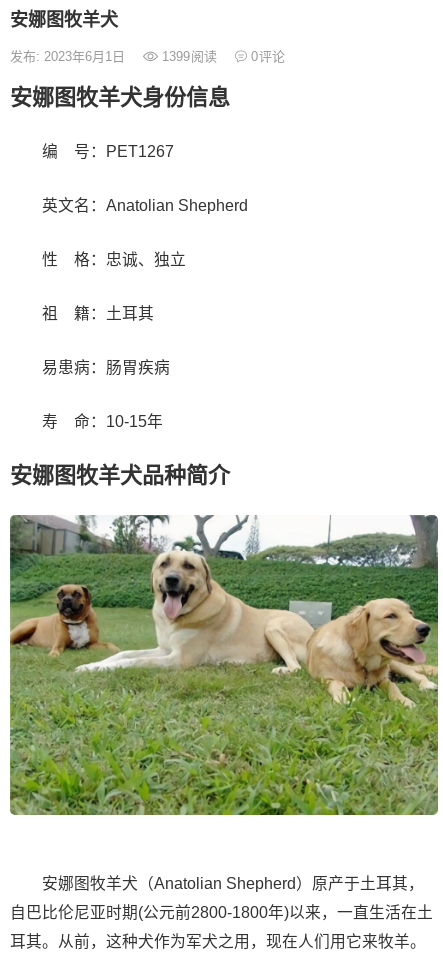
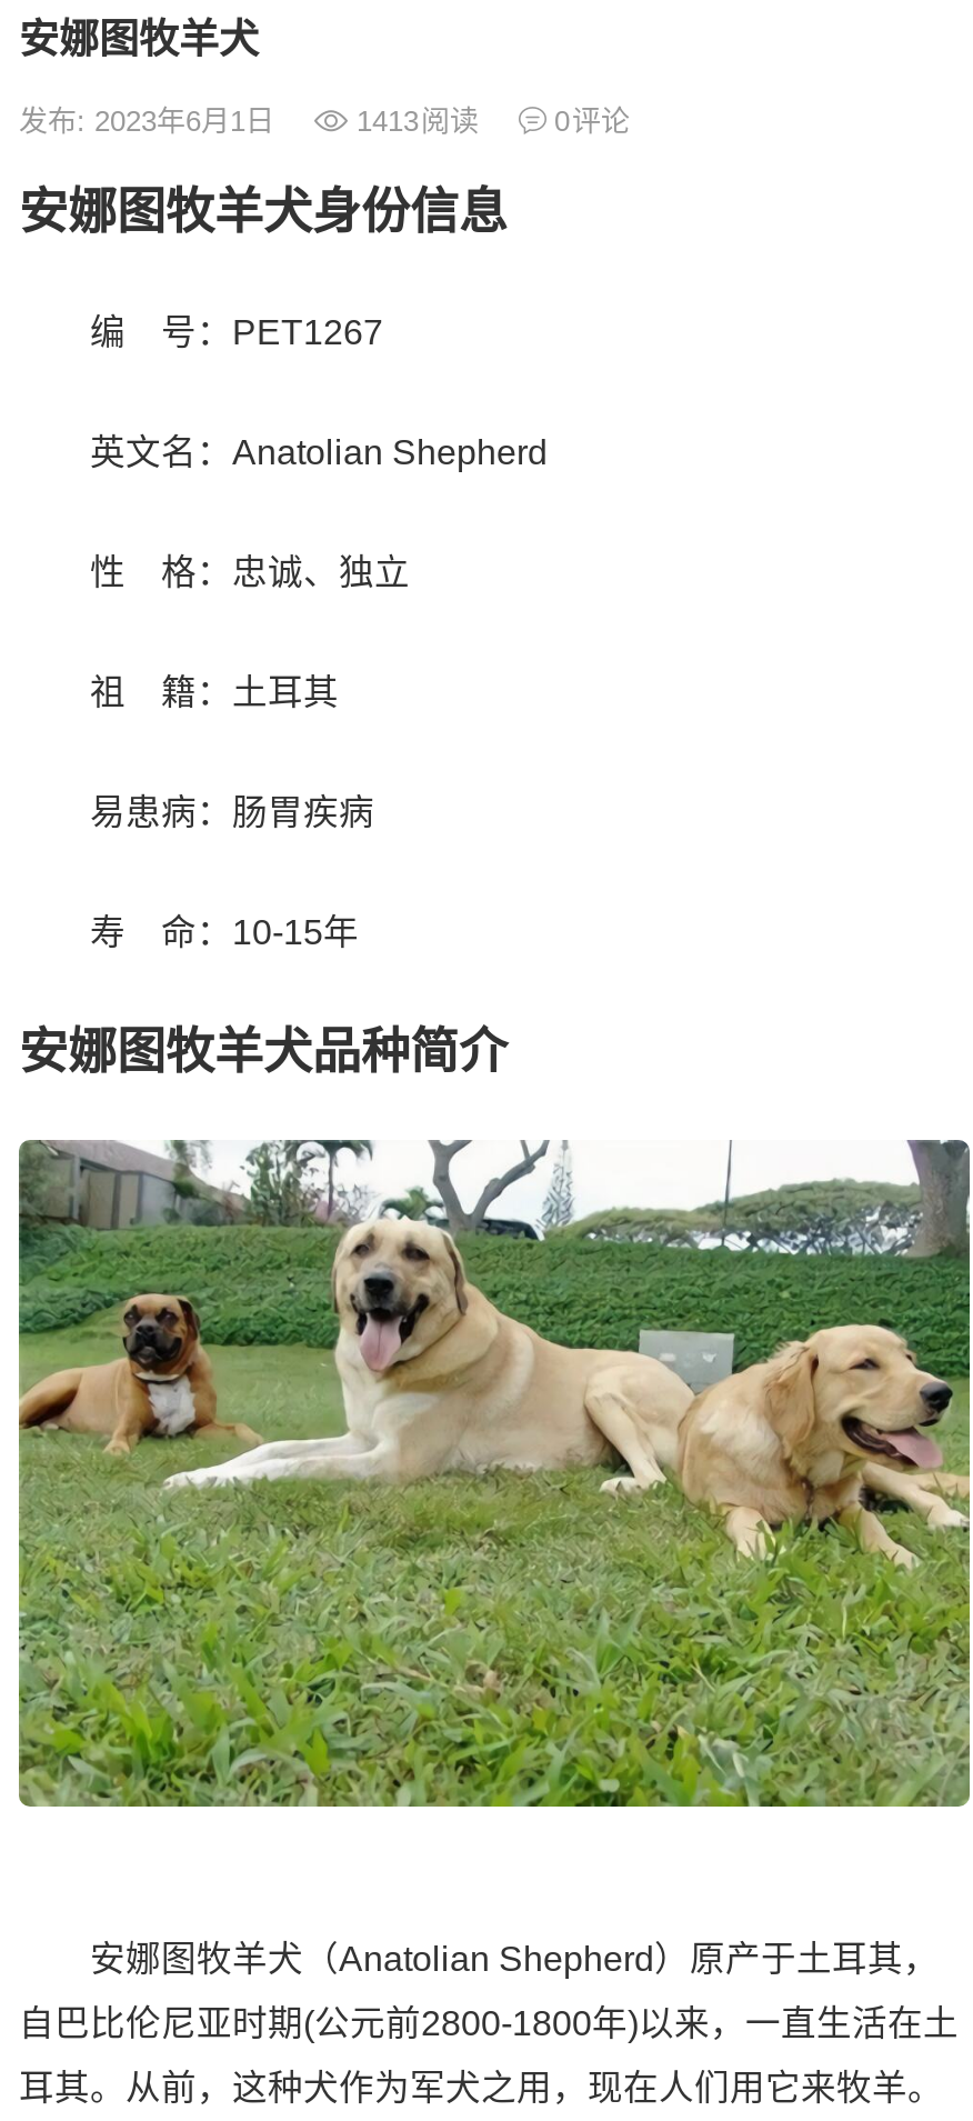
- 发布: 2023年6月1日 1399阅读 0评论
+ 发布: 2023年6月1日 1413阅读 0评论
